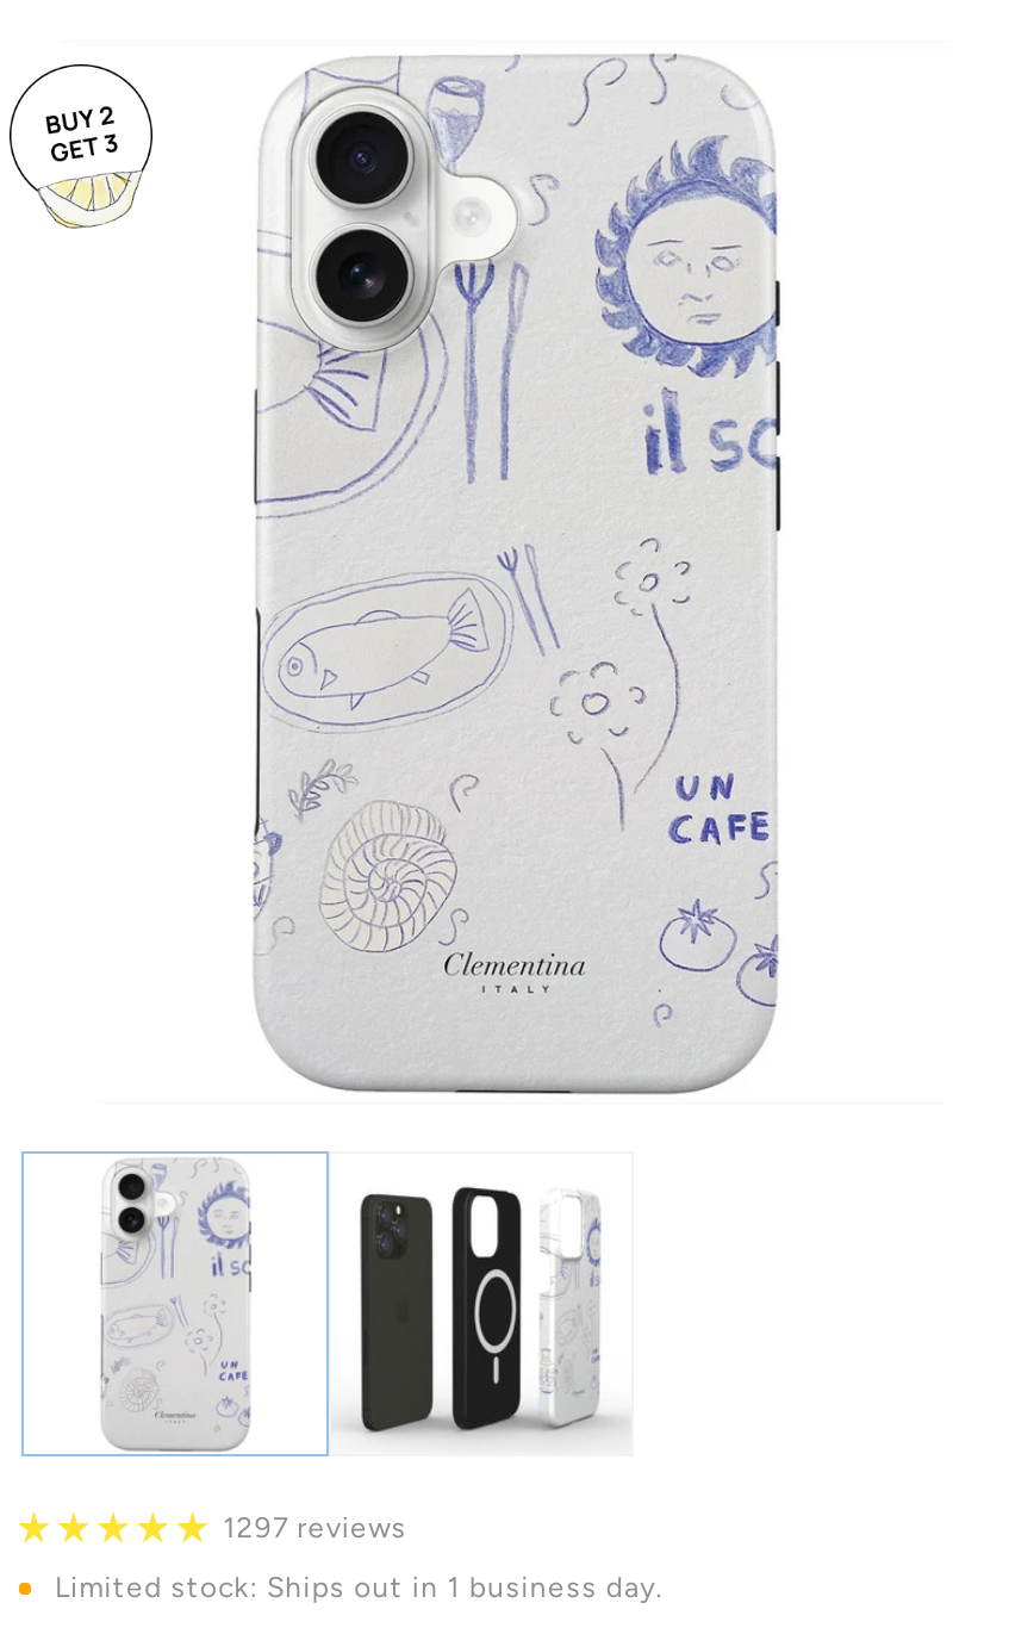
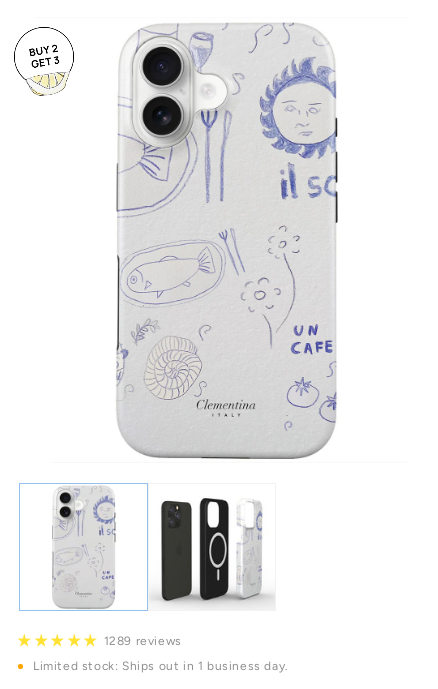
- 1297 reviews
+ 1289 reviews
